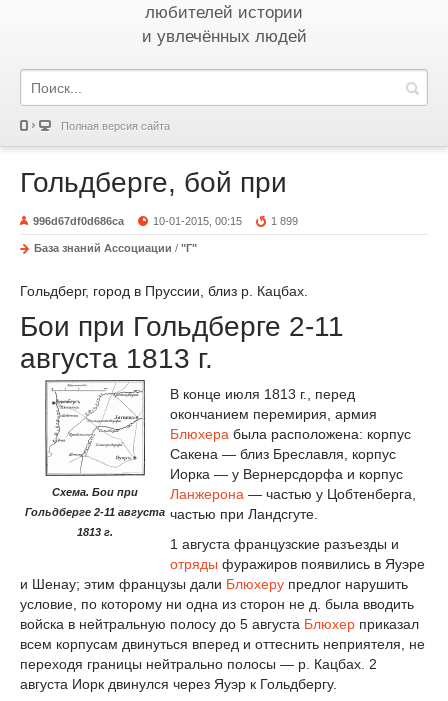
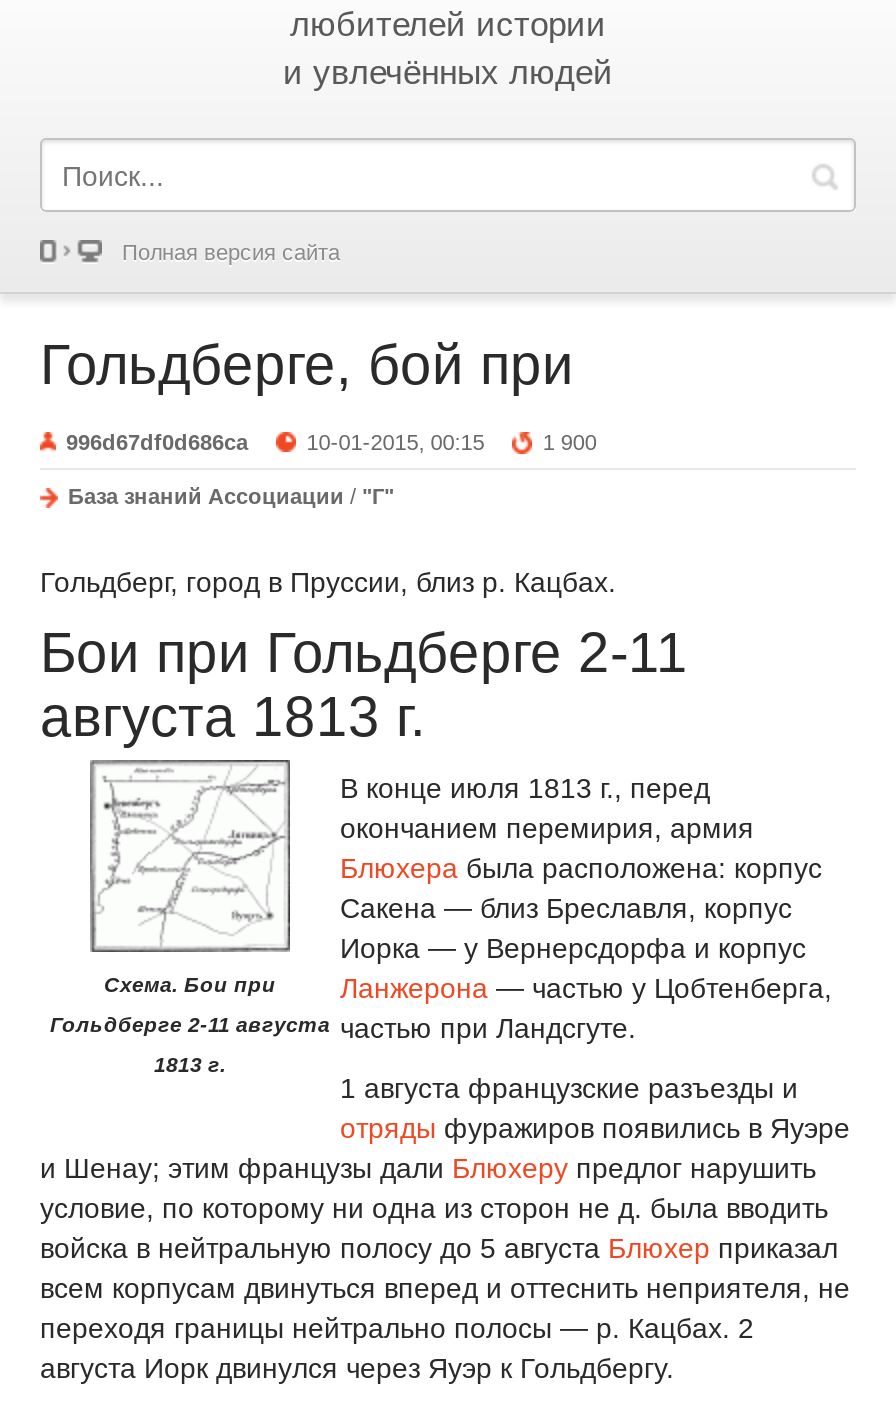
- 1 899
+ 1 900
